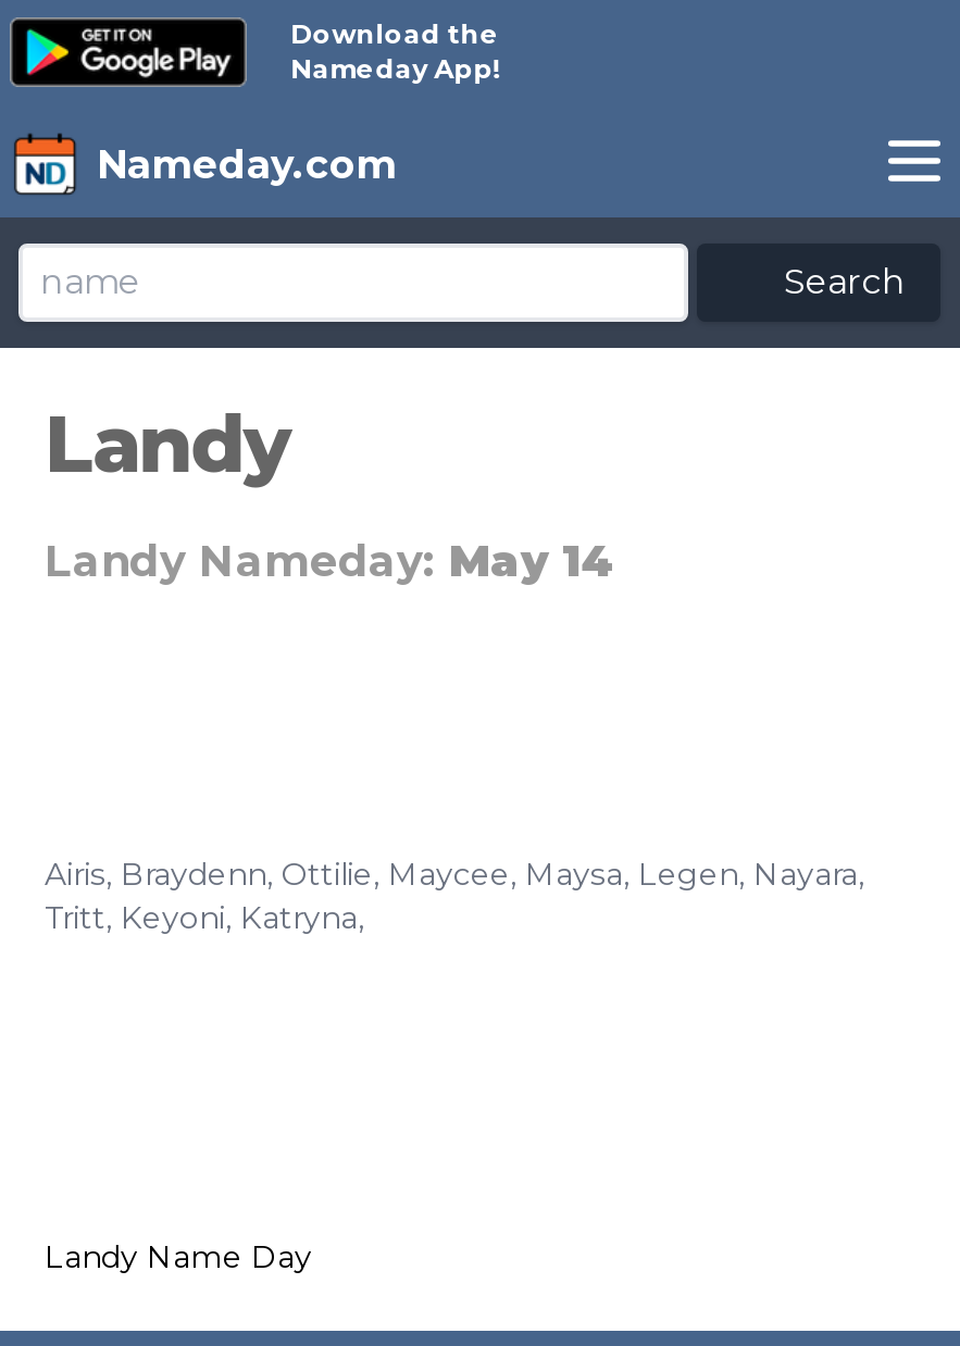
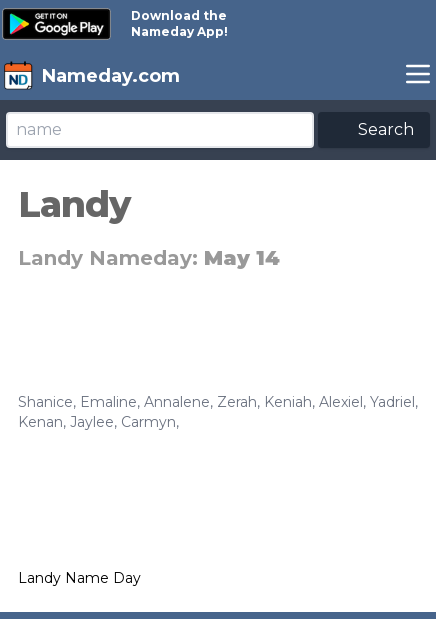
- Airis, Braydenn, Ottilie, Maycee, Maysa, Legen, Nayara,
- Tritt, Keyoni, Katryna,
+ Shanice, Emaline, Annalene, Zerah, Keniah, Alexiel, Yadriel,
+ Kenan, Jaylee, Carmyn,
